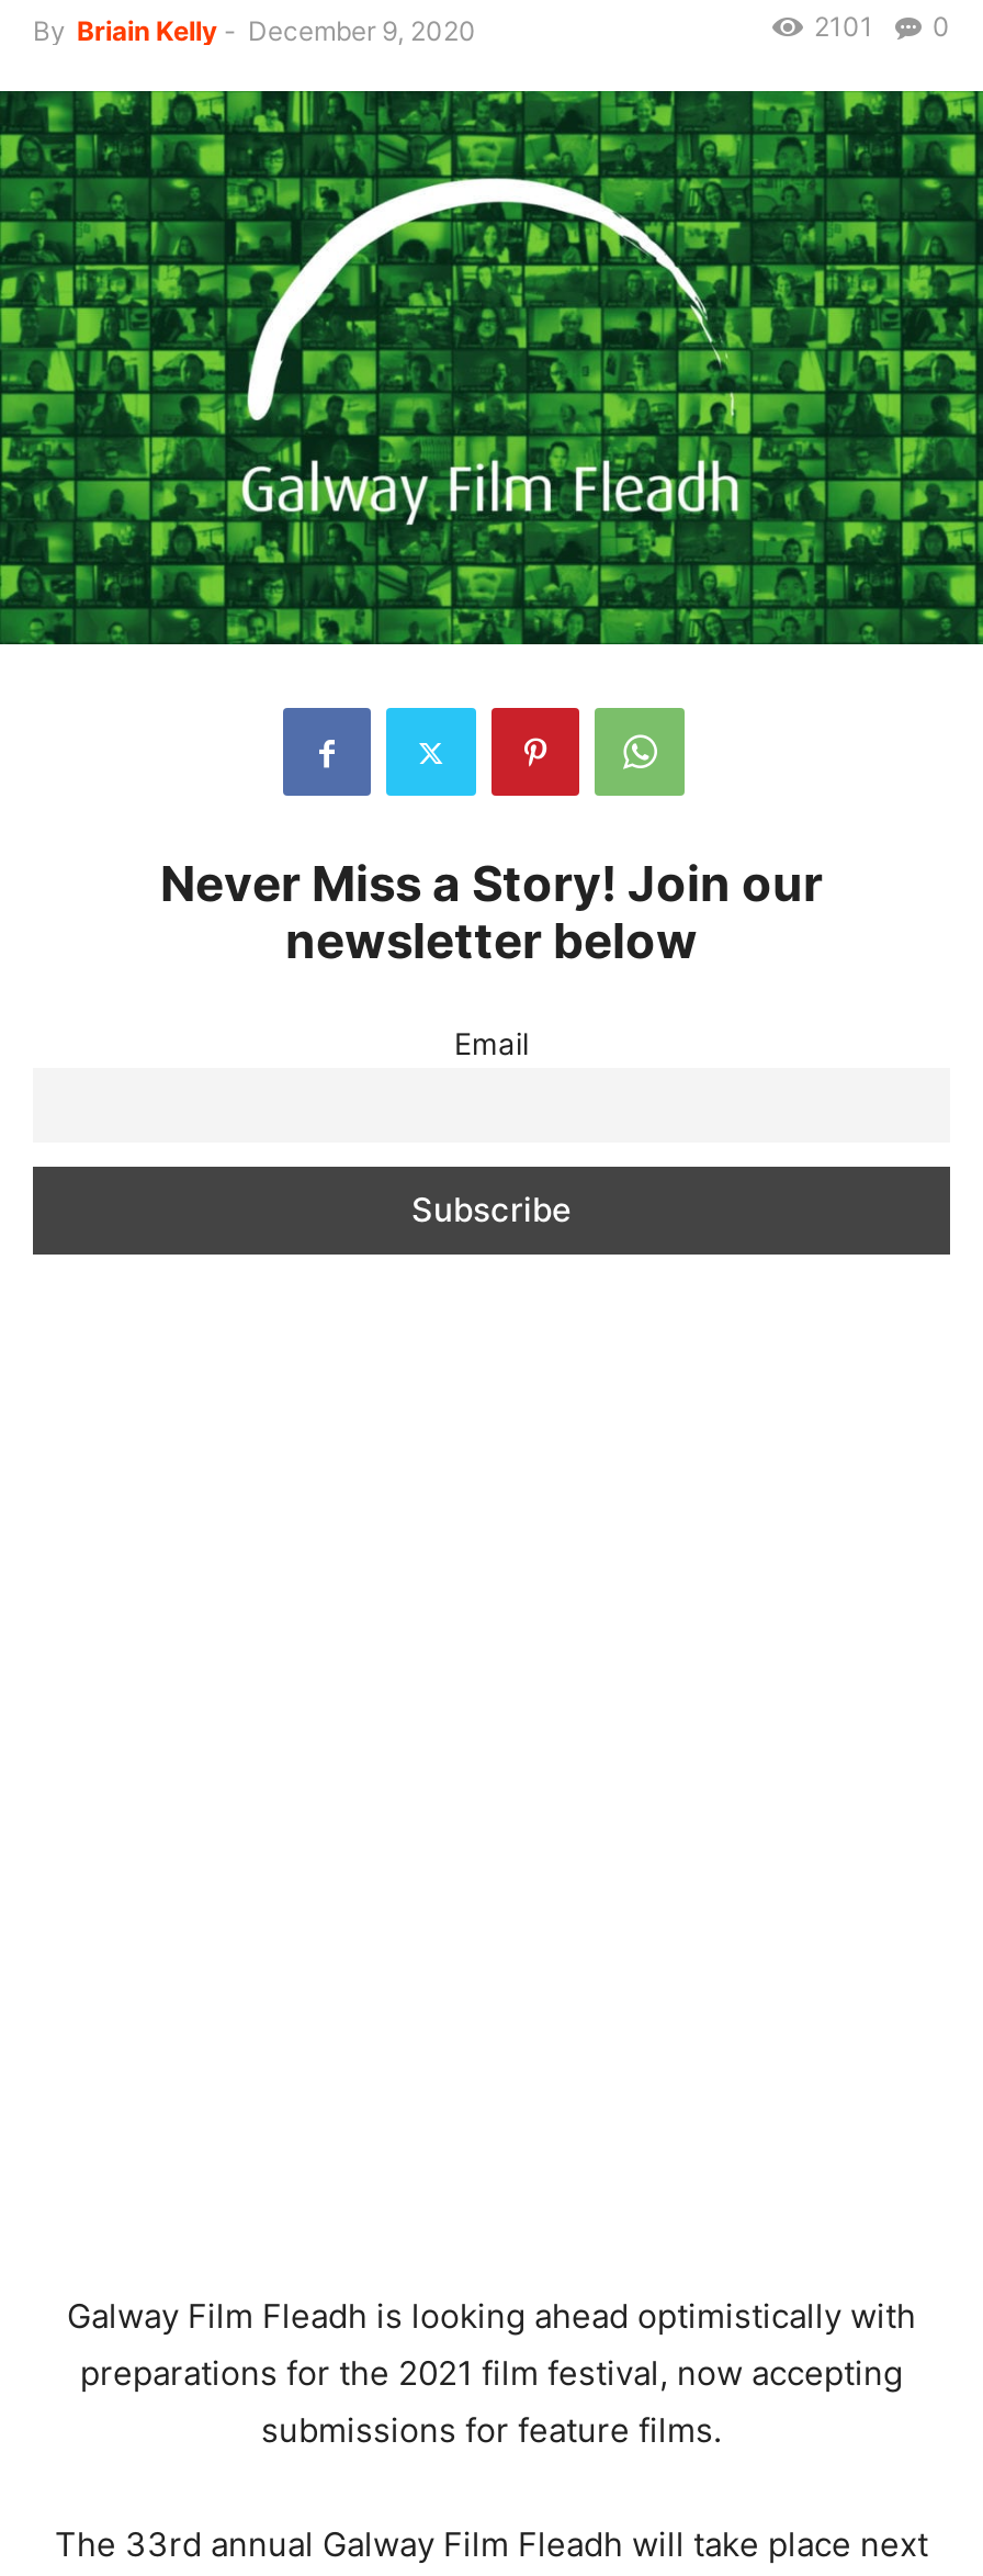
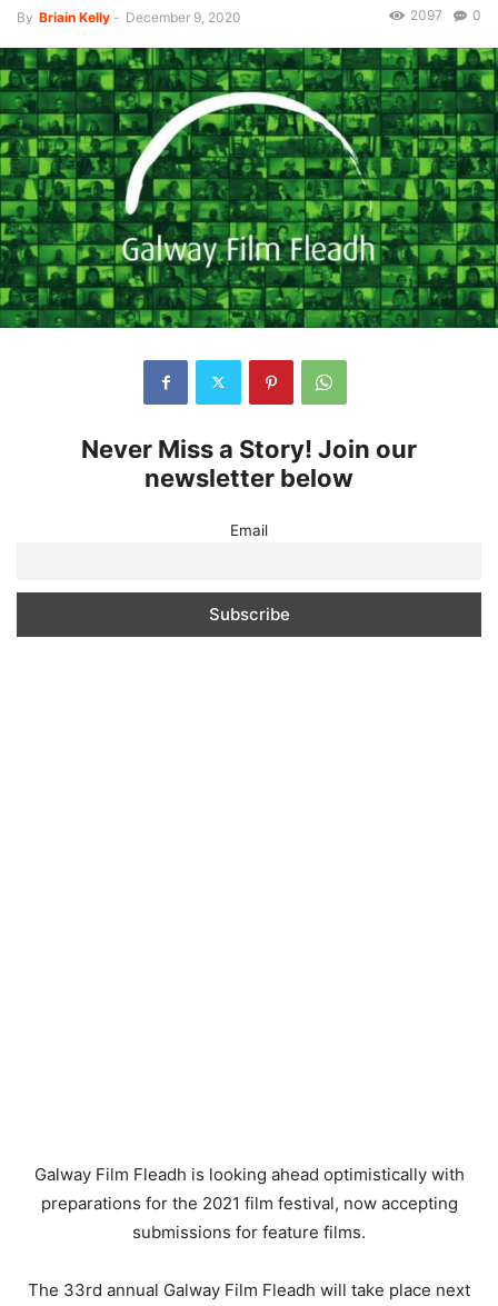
- 2101 0
+ 2097 0
